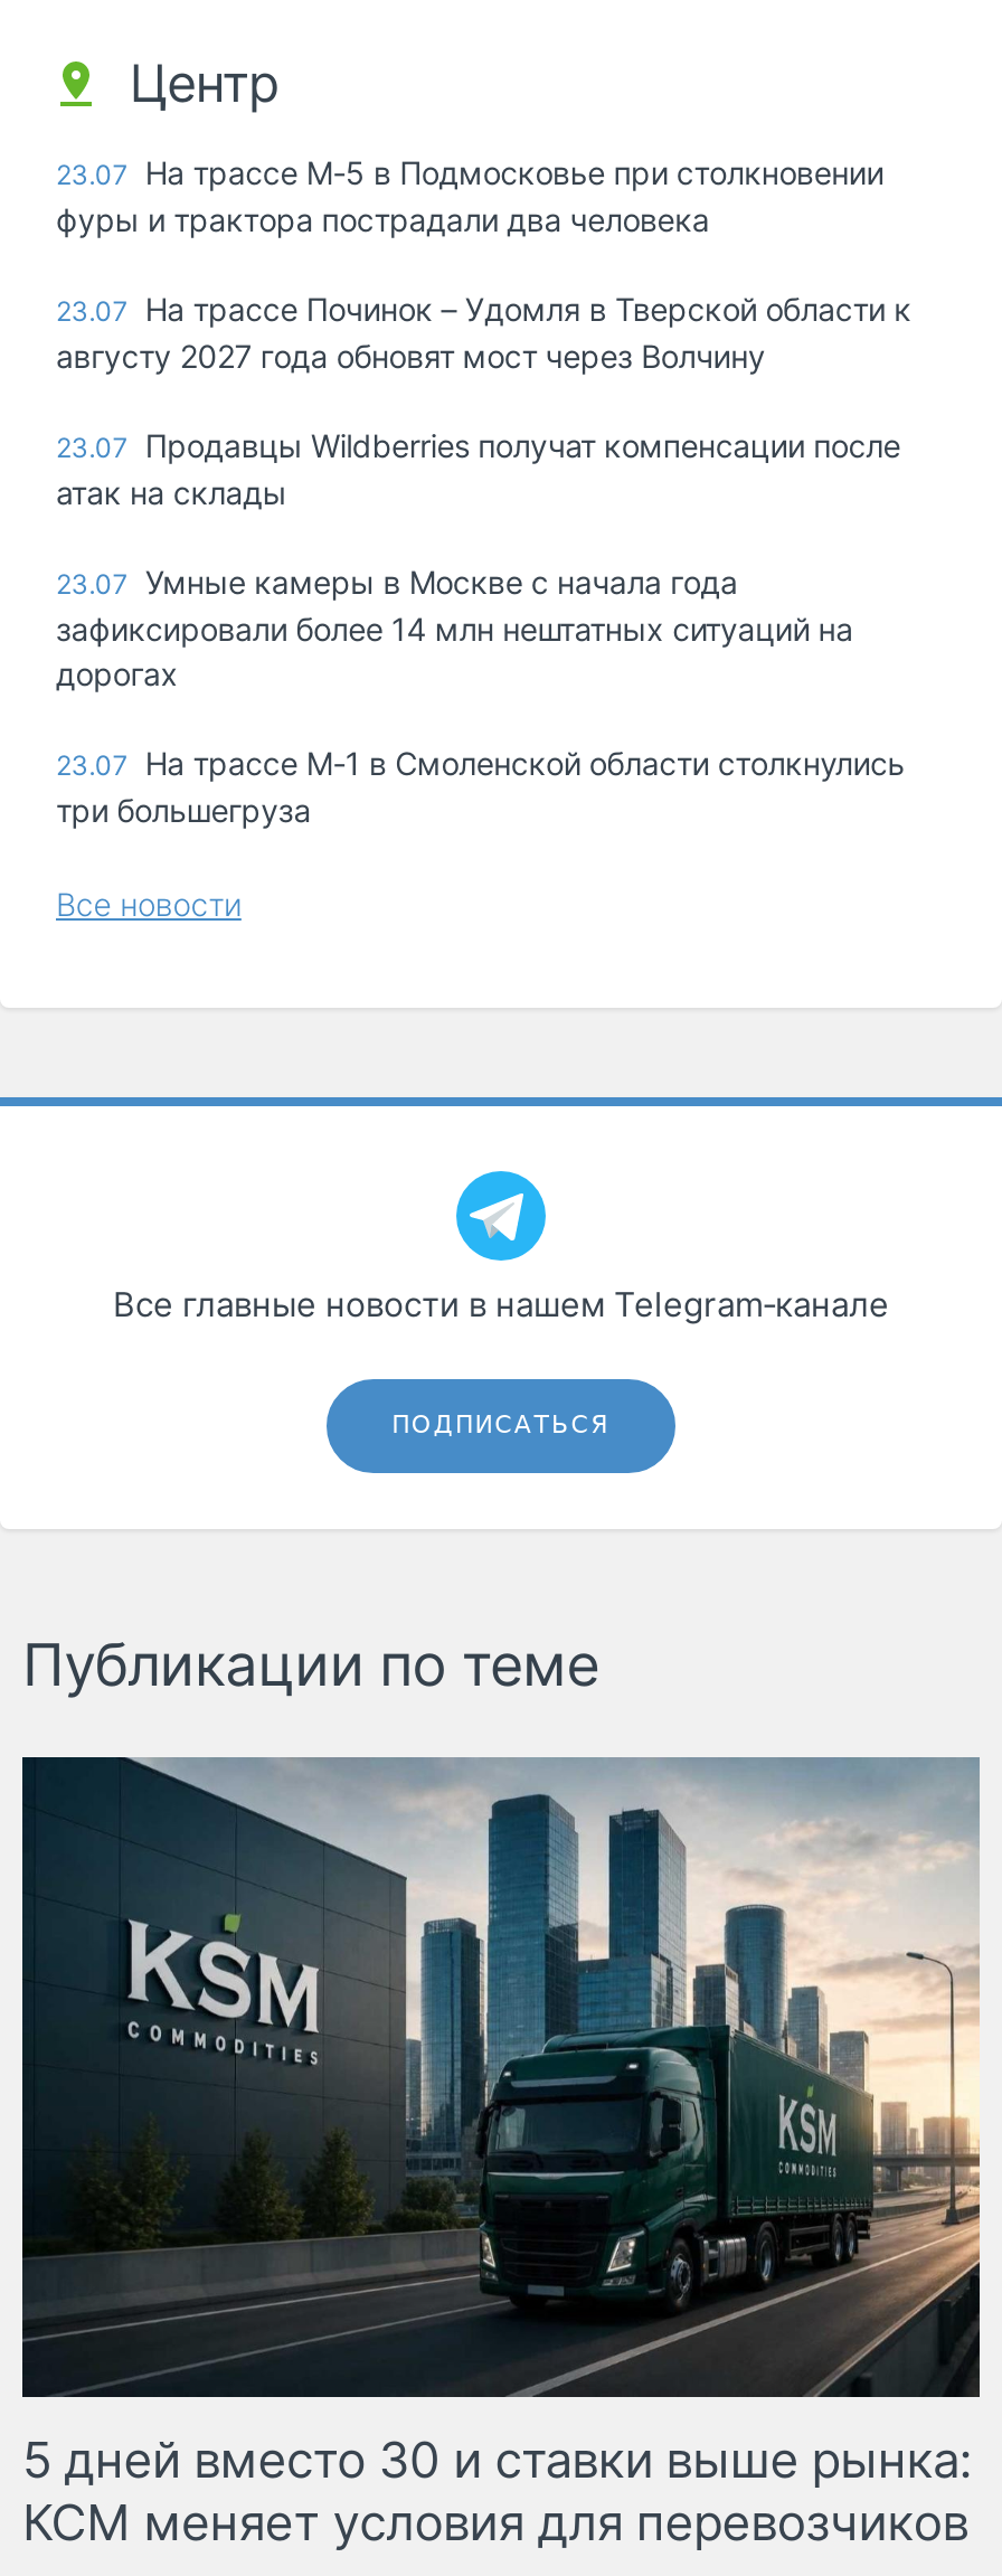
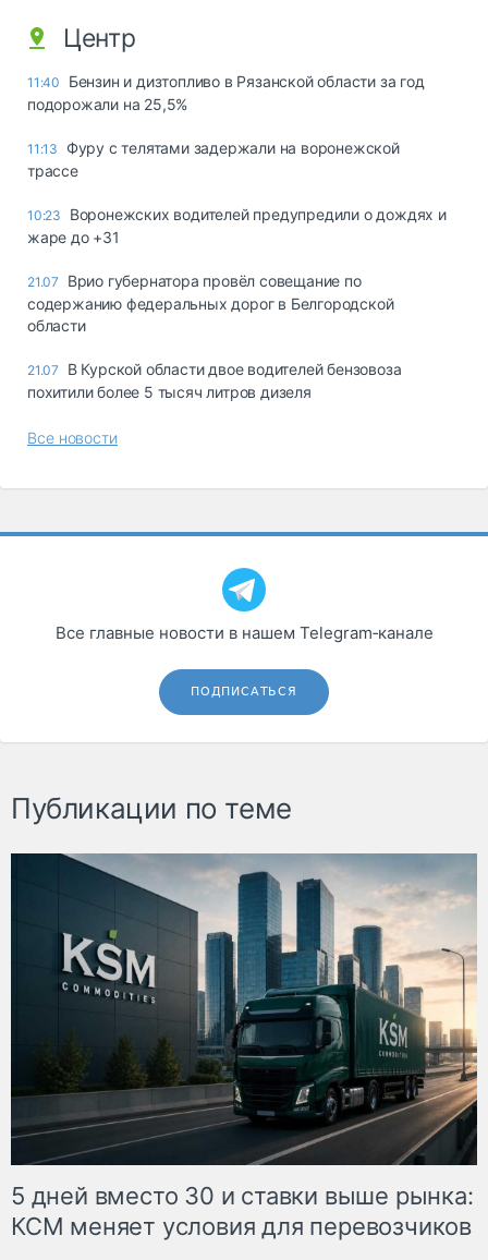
- 23.07 На трассе М-5 в Подмосковье при столкновении
- фуры и трактора пострадали два человека
+ 11:40 Бензин и дизтопливо в Рязанской области за год
+ подорожали на 25,5%

- 23.07 На трассе Починок – Удомля в Тверской области к
- августу 2027 года обновят мост через Волчину
+ 11:13 Фуру с телятами задержали на воронежской
+ трассе

- 23.07 Продавцы Wildberries получат компенсации после
- атак на склады
+ 10:23 Воронежских водителей предупредили о дождях и
+ жаре до +31

- 23.07 Умные камеры в Москве с начала года
- зафиксировали более 14 млн нештатных ситуаций на
- дорогах
+ 21.07 Врио губернатора провёл совещание по
+ содержанию федеральных дорог в Белгородской
+ области

- 23.07 На трассе М-1 в Смоленской области столкнулись
- три большегруза
+ 21.07 В Курской области двое водителей бензовоза
+ похитили более 5 тысяч литров дизеля
